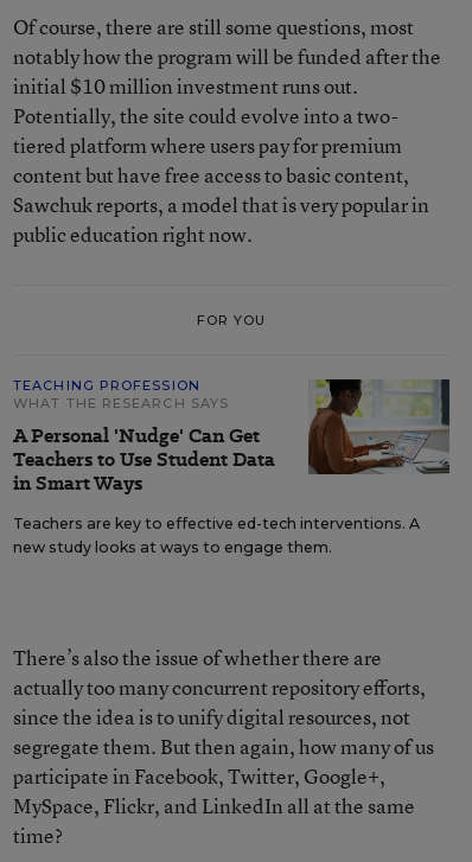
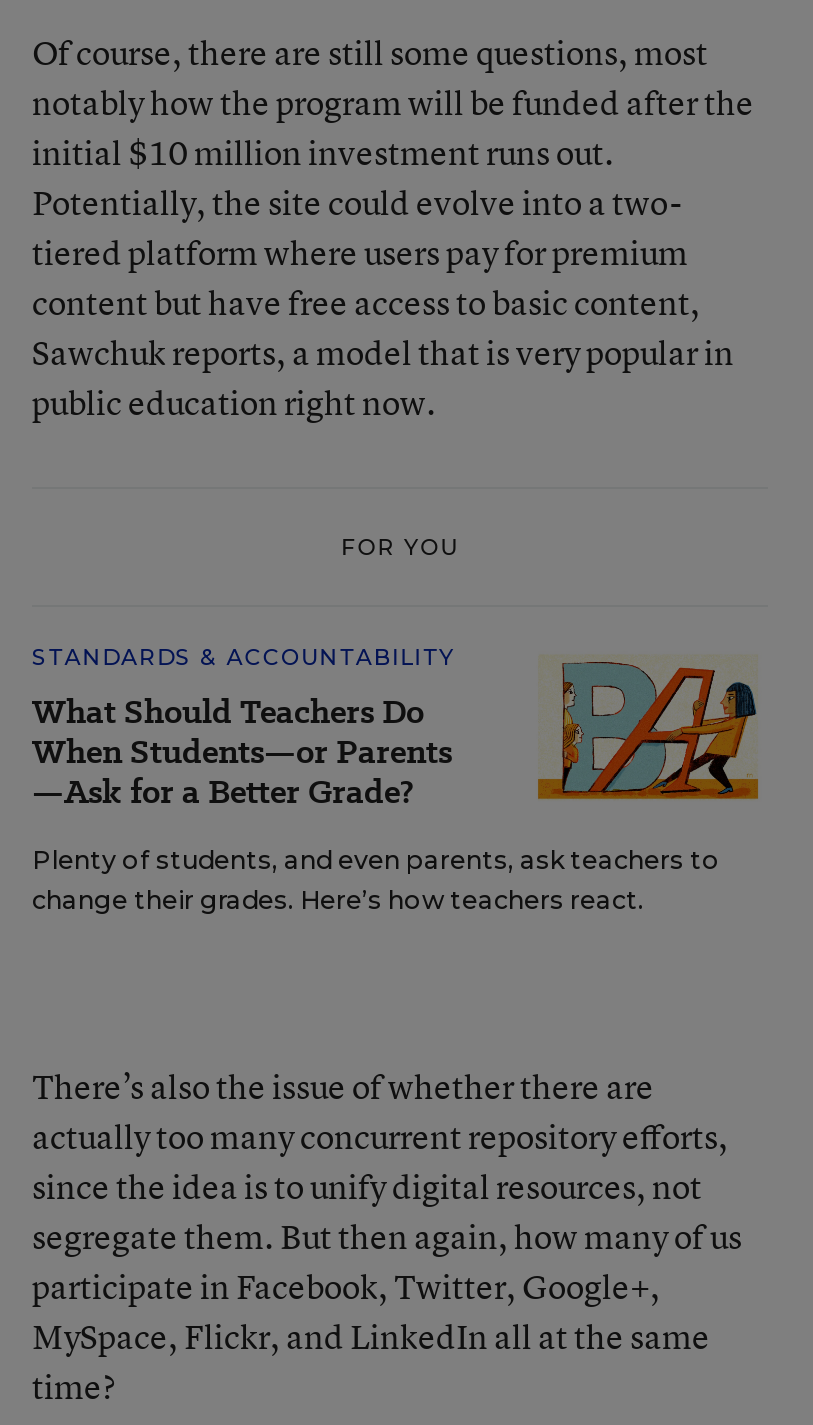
- TEACHING PROFESSION
- WHAT THE RESEARCH SAYS
- A Personal 'Nudge' Can Get
- Teachers to Use Student Data
- in Smart Ways
+ STANDARDS & ACCOUNTABILITY
+ What Should Teachers Do
+ When Students—or Parents
+ —Ask for a Better Grade?

- [image]
- Teachers are key to effective ed-tech interventions. A
- new study looks at ways to engage them.
+ [image]
+ Plenty of students, and even parents, ask teachers to
+ change their grades. Here’s how teachers react.
